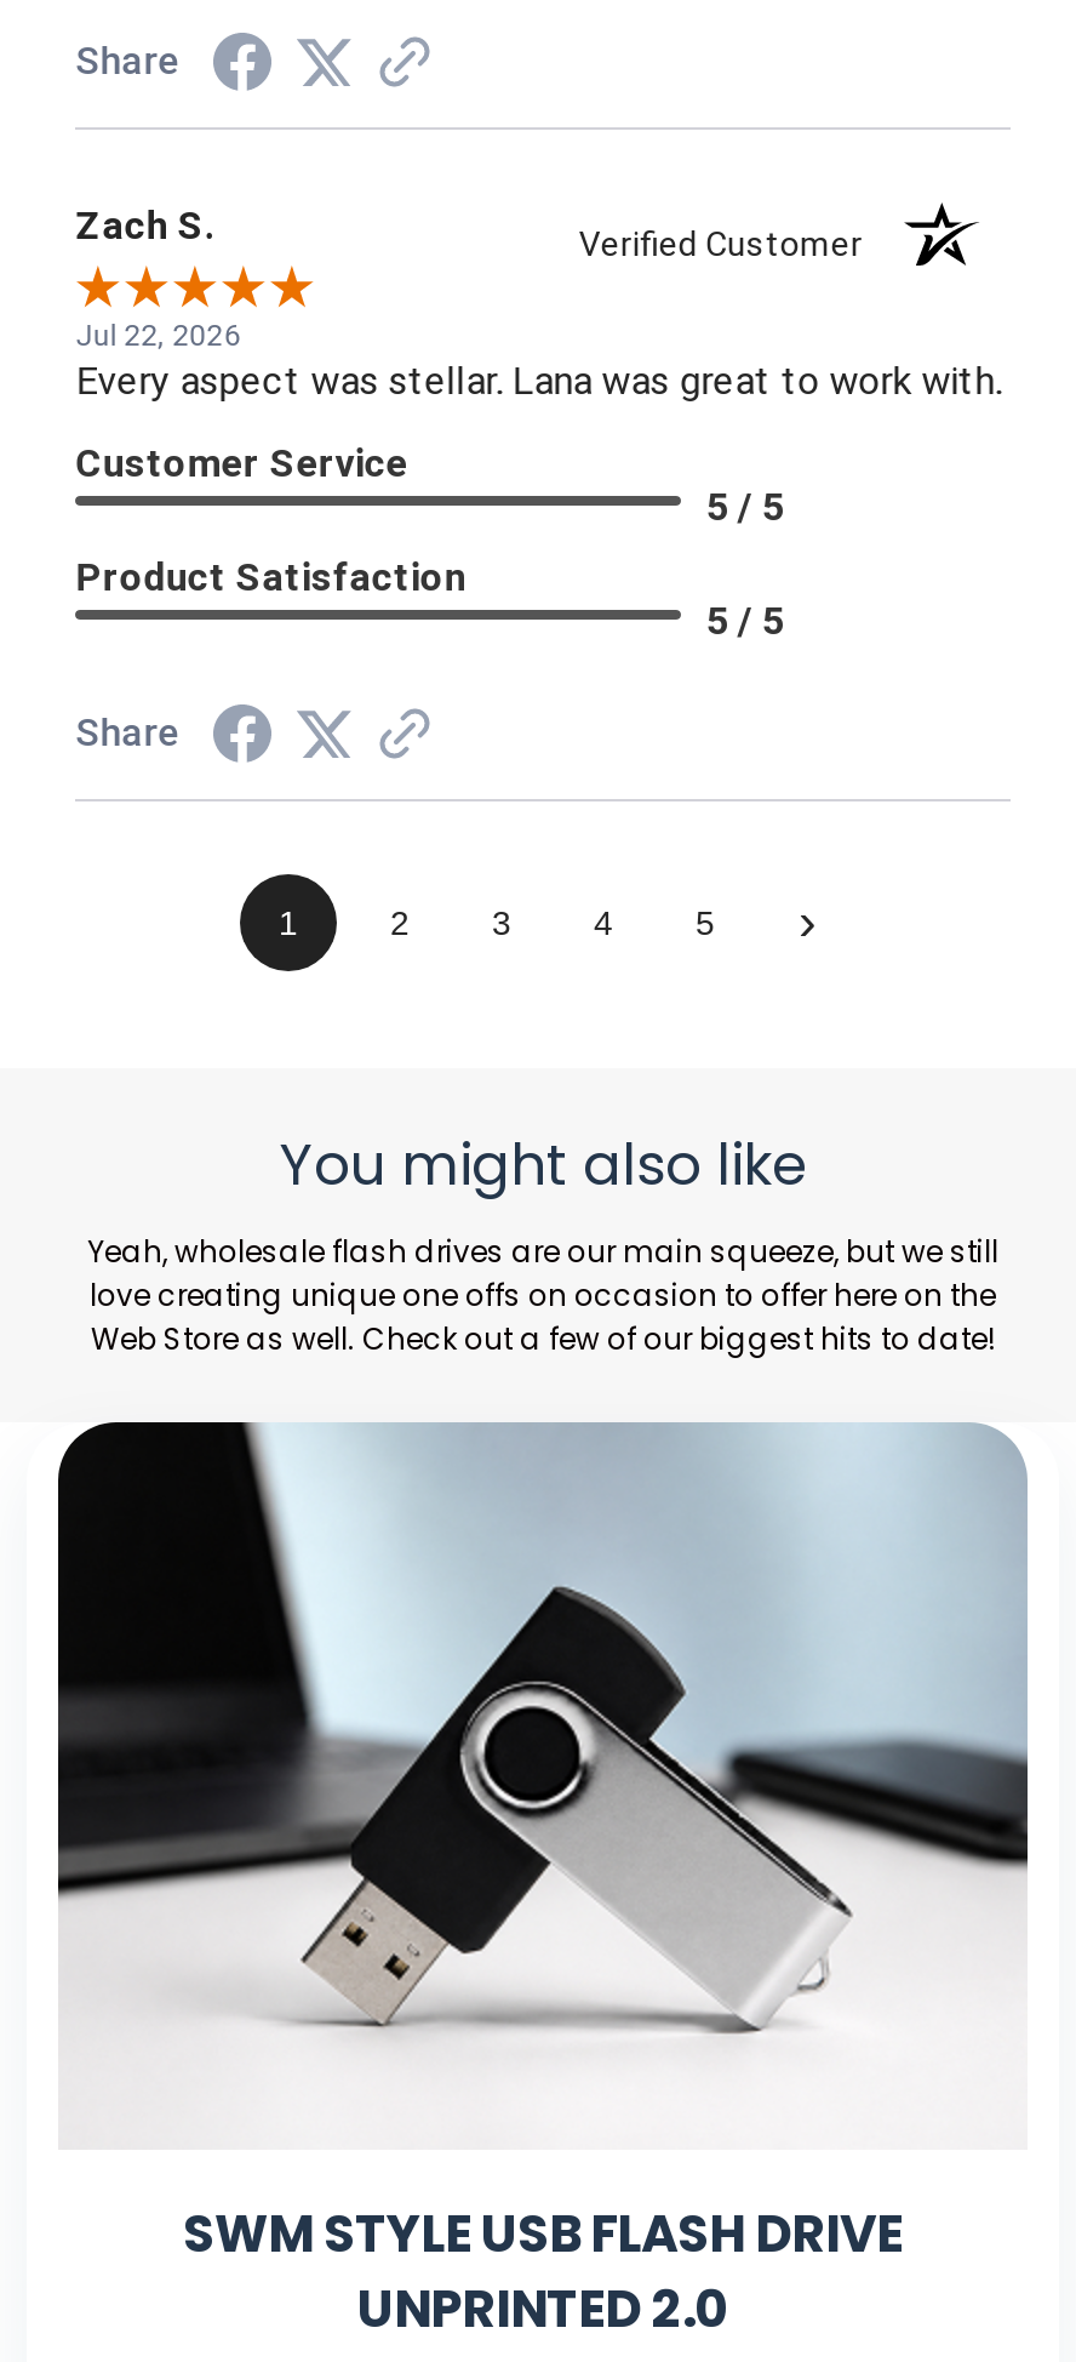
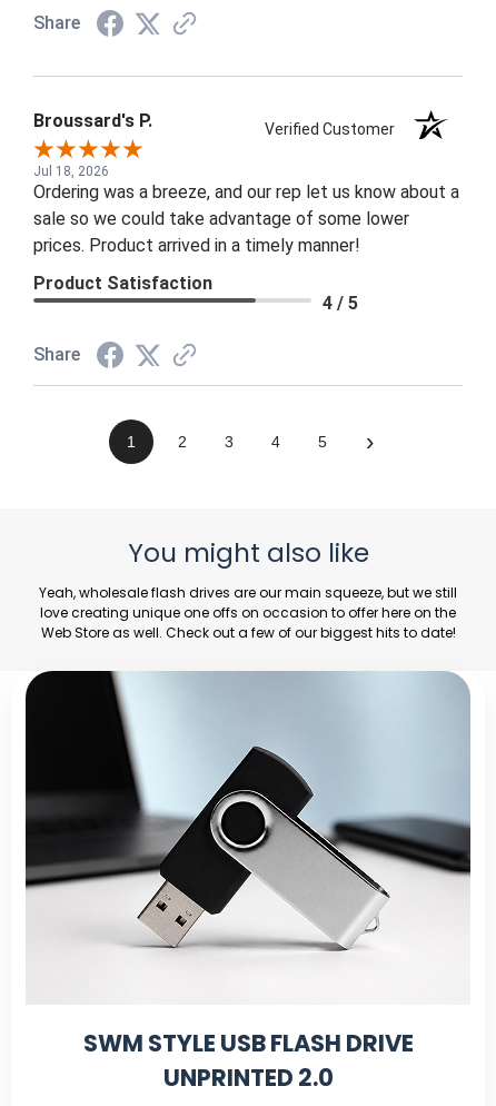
- Zach S.
+ Broussard's P.

- Jul 22, 2026
- Every aspect was stellar. Lana was great to work with.
- Customer Service
- 5 / 5
+ Jul 18, 2026
+ Ordering was a breeze, and our rep let us know about a
+ sale so we could take advantage of some lower
+ prices. Product arrived in a timely manner!

- 5 / 5
+ 4 / 5
